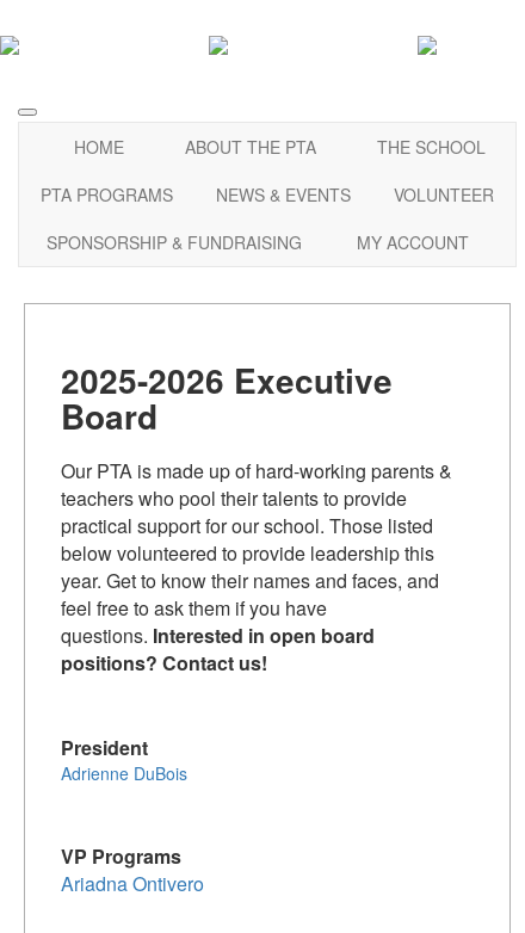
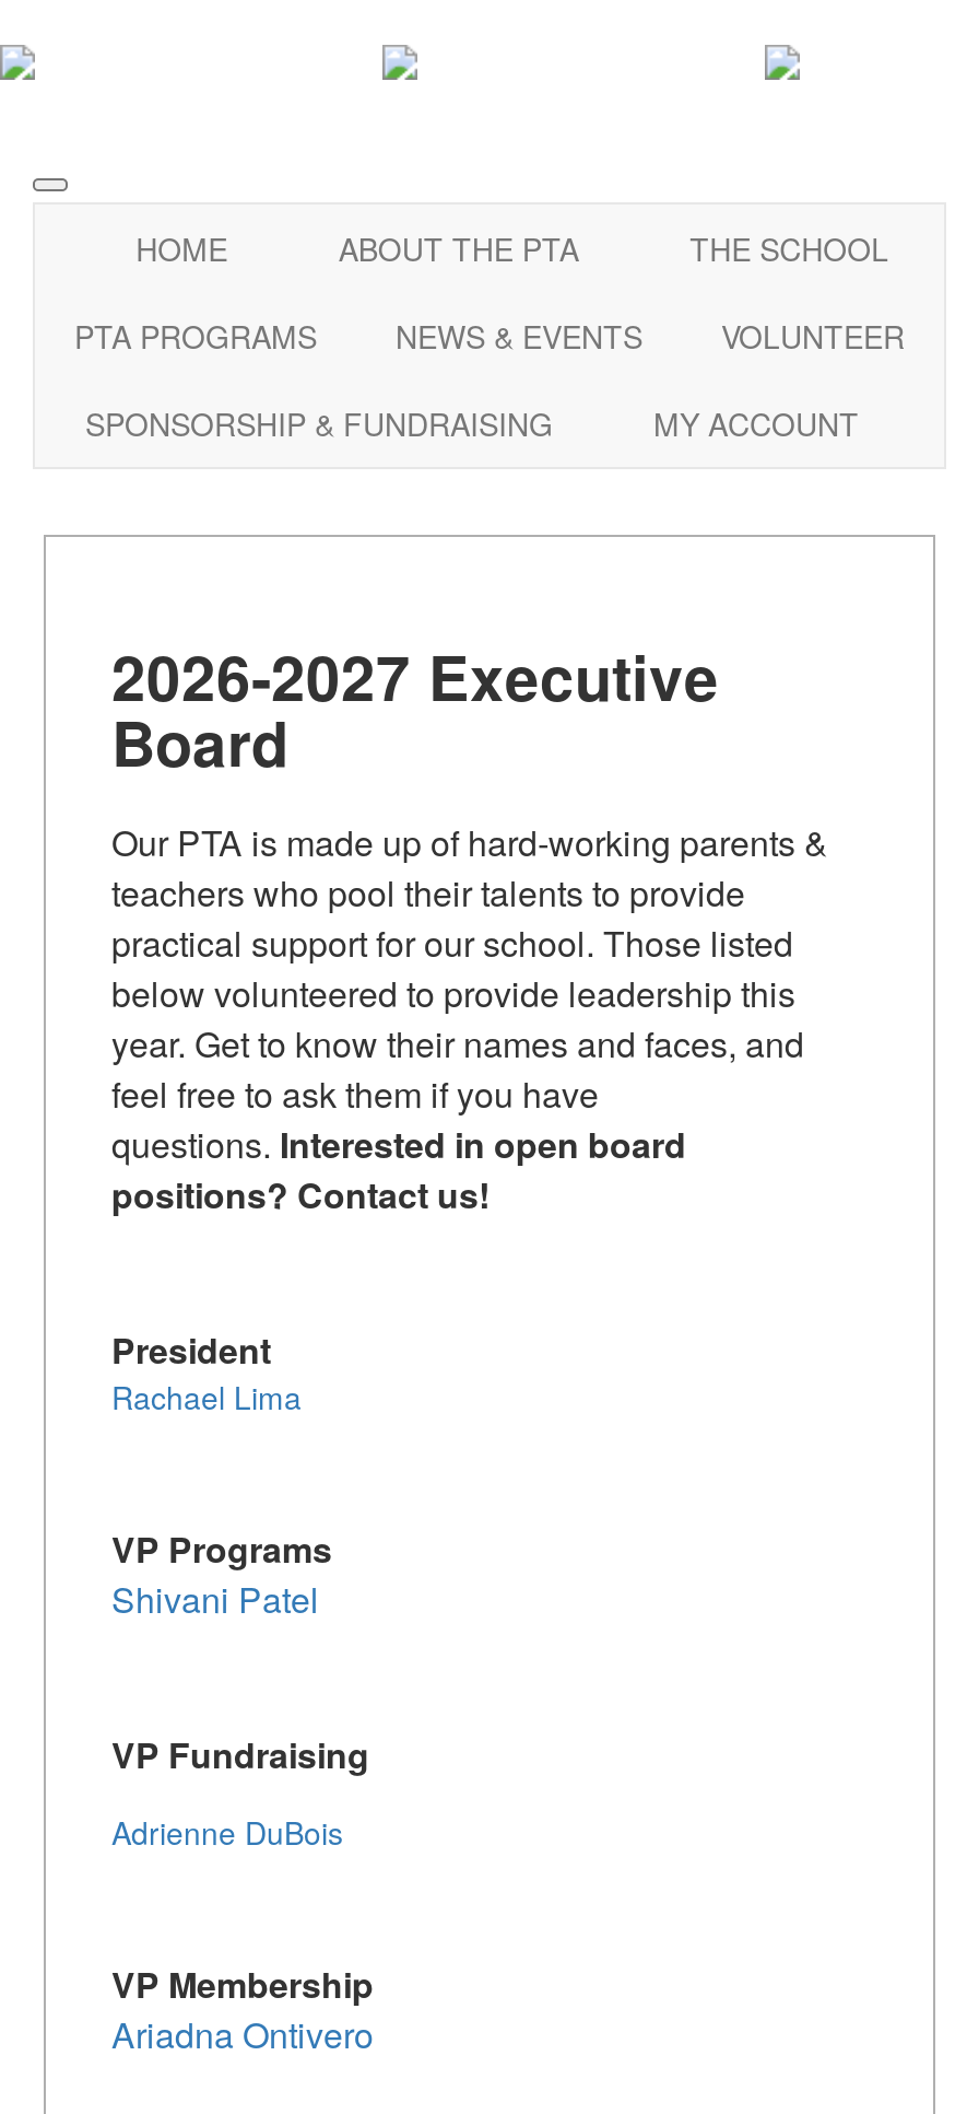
- 2025-2026 Executive
+ 2026-2027 Executive

+ Rachael Lima
+ VP Programs
+ Shivani Patel
+ VP Fundraising

- VP Programs
+ VP Membership
